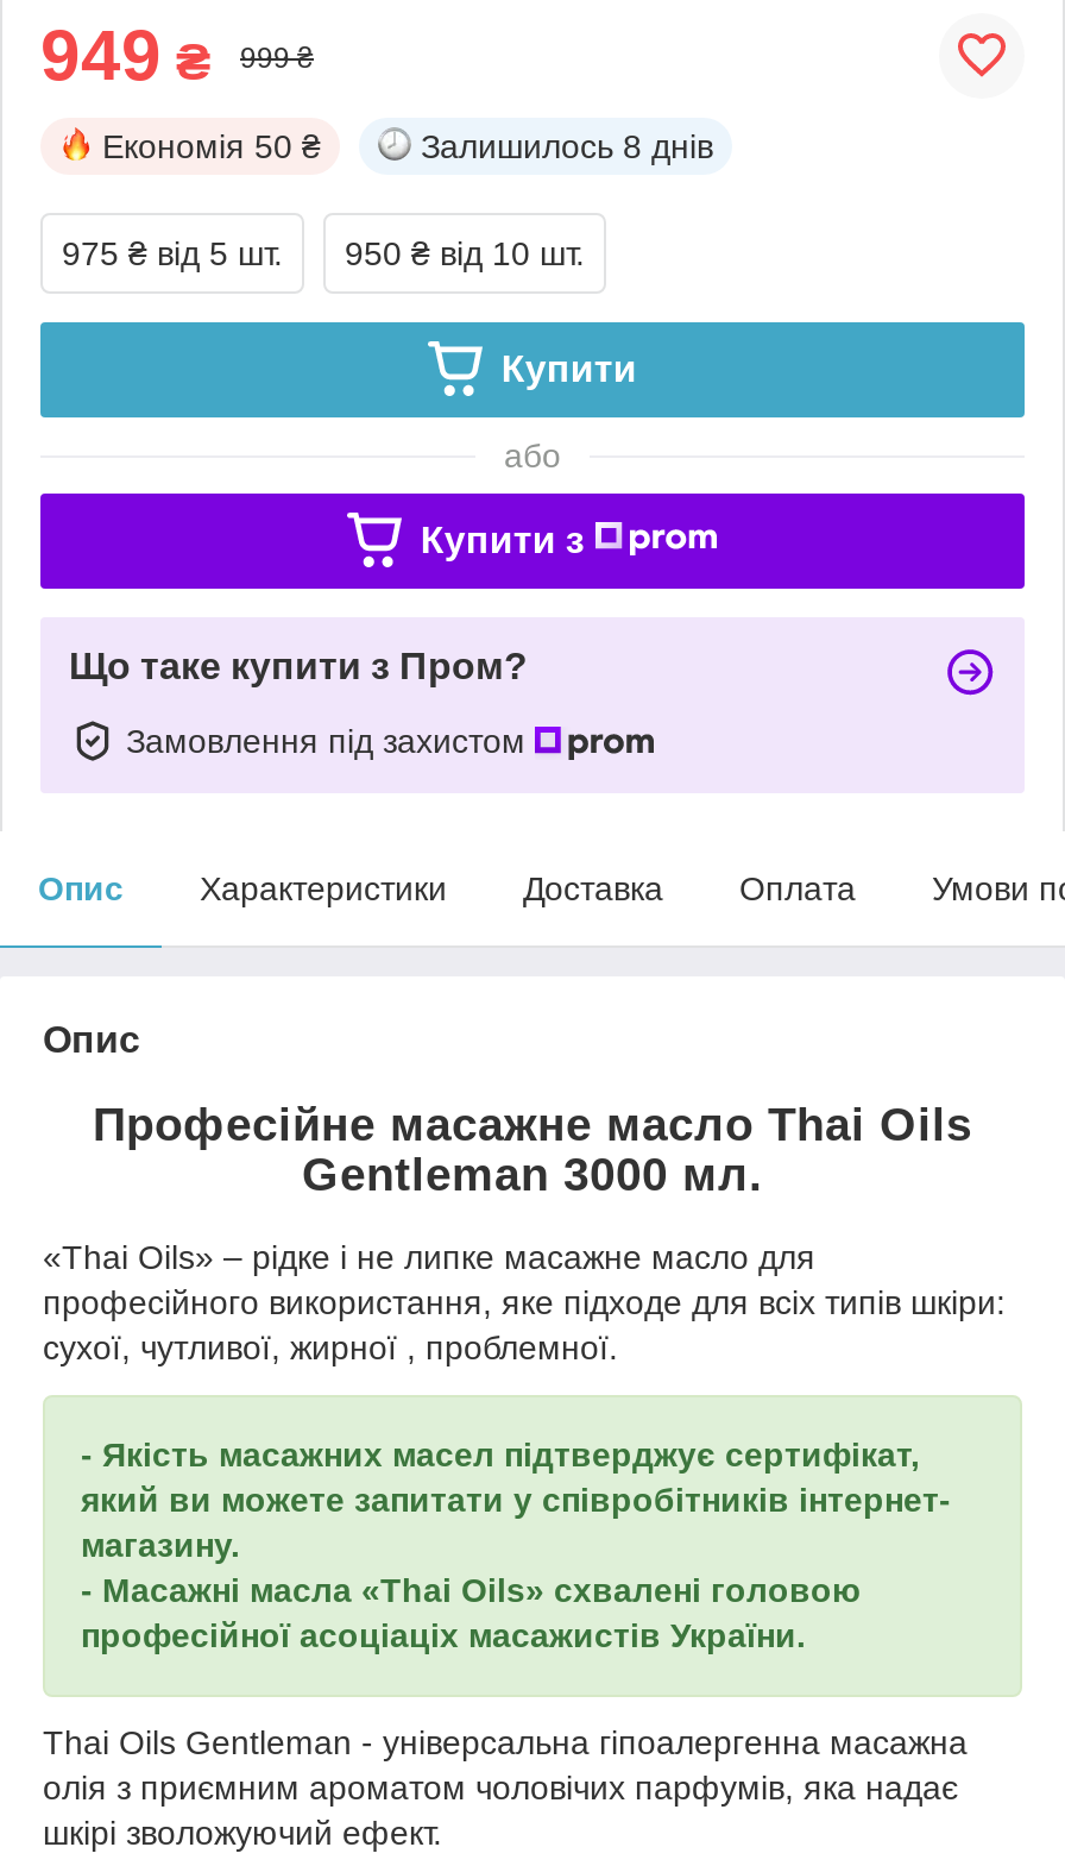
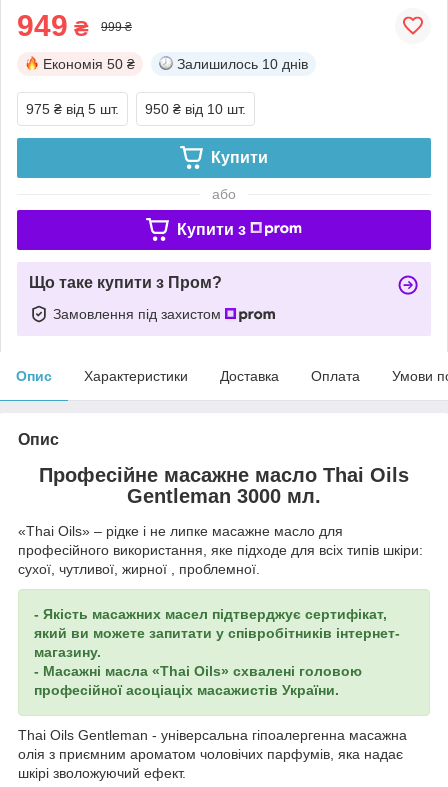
- Залишилось 8 днів
+ Залишилось 10 днів
